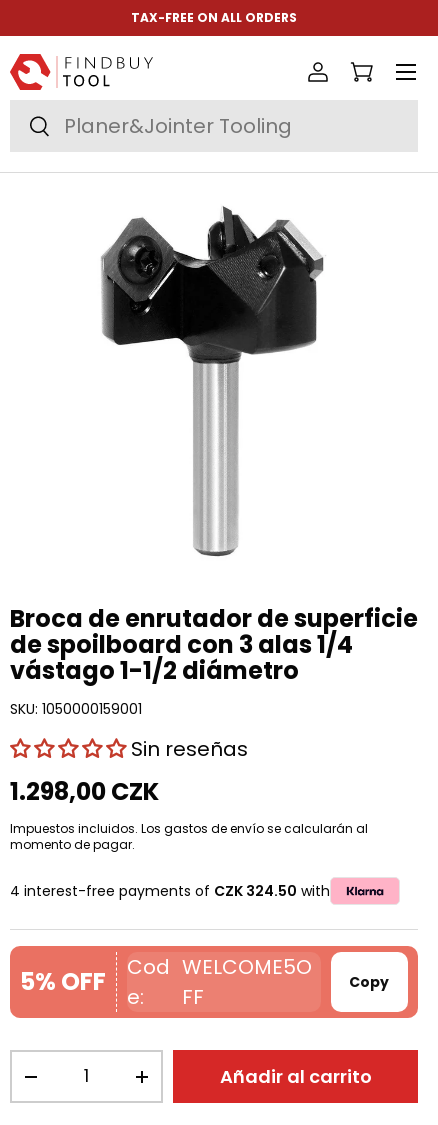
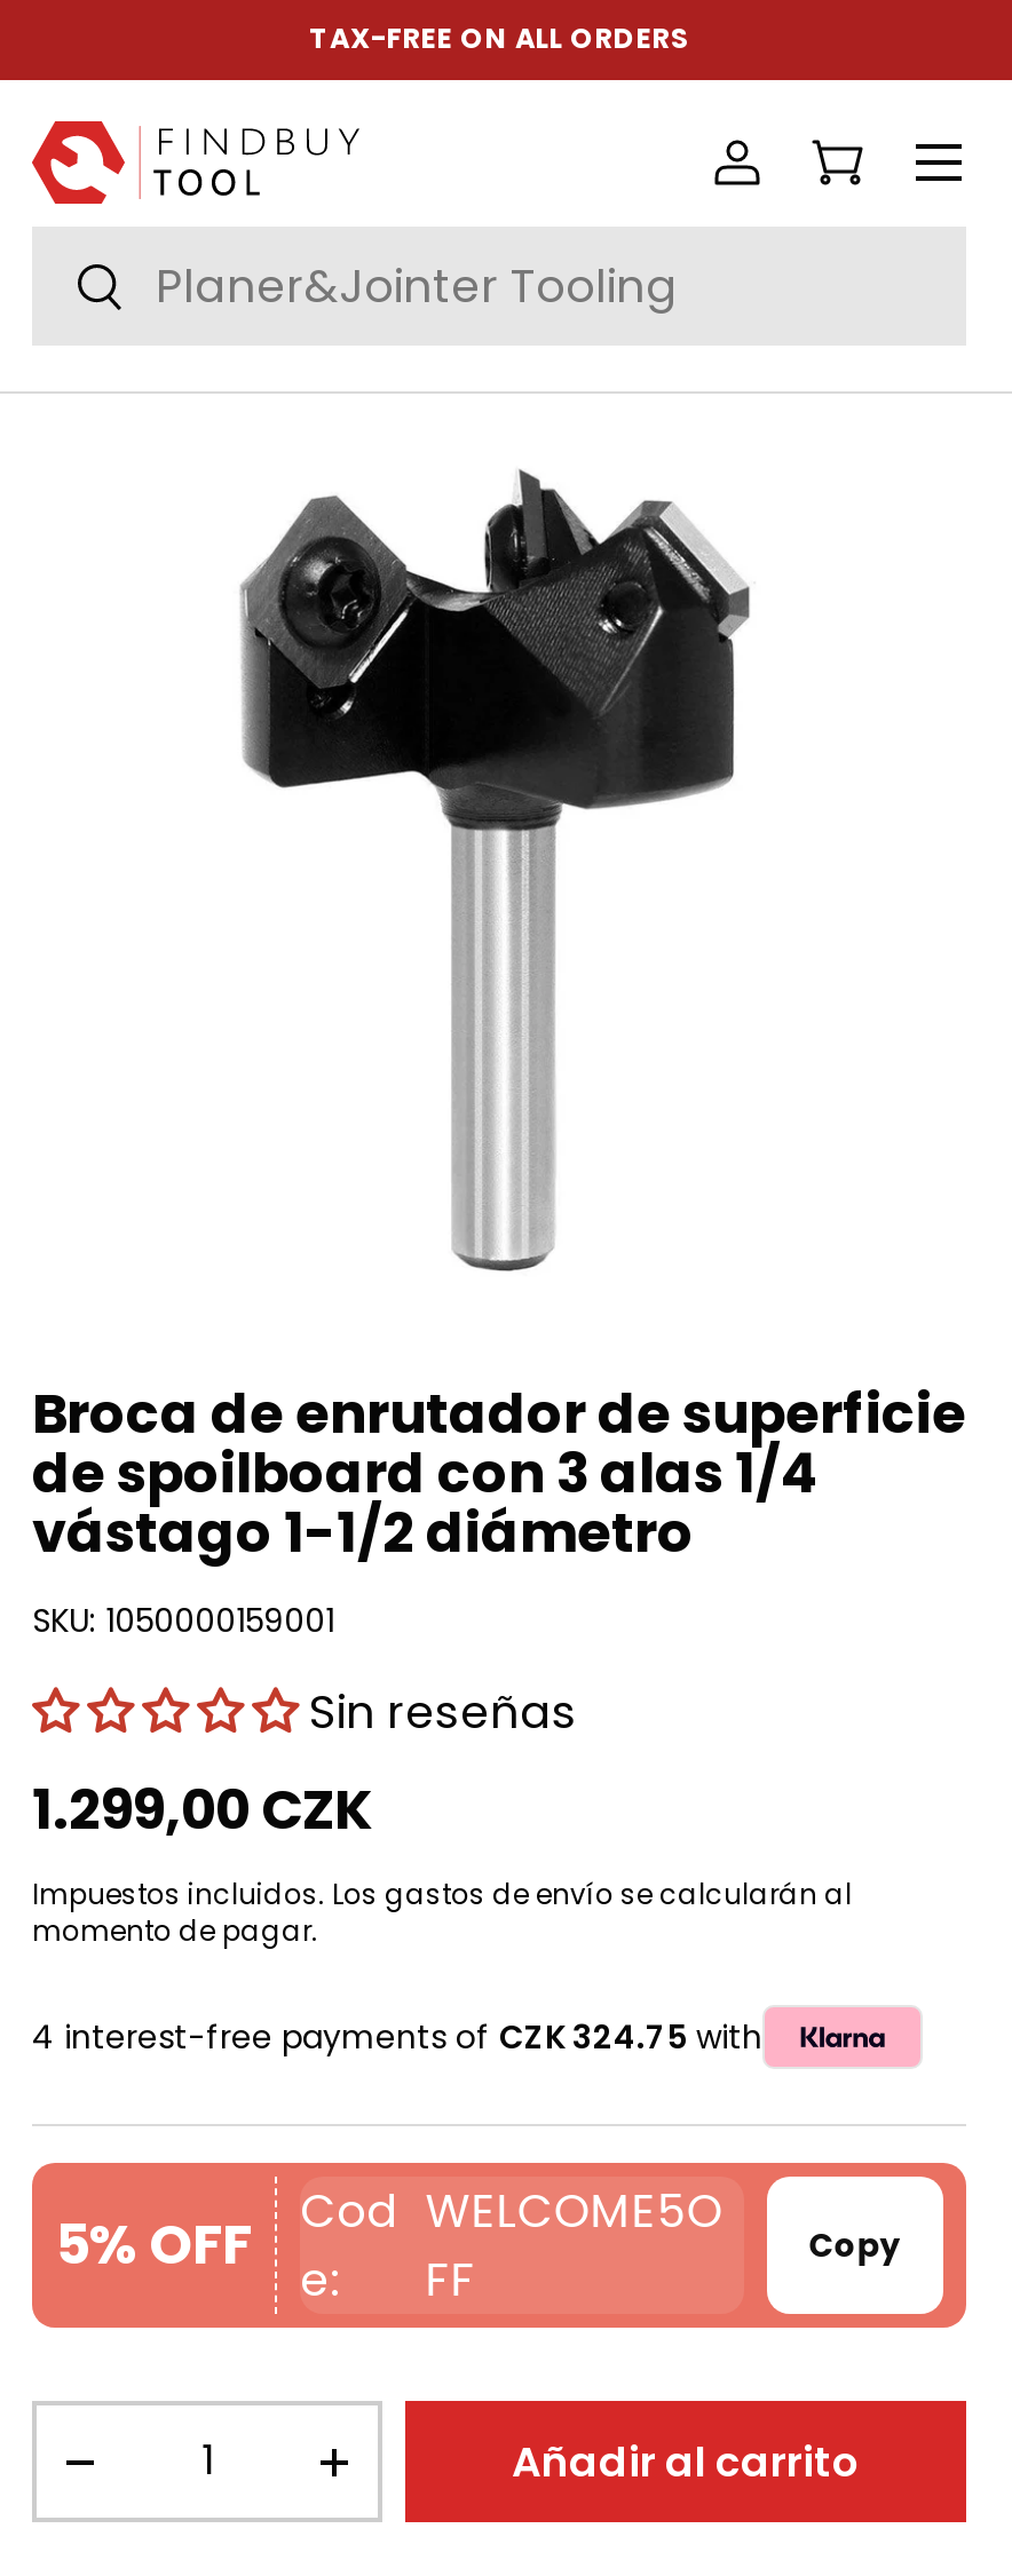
- 1.298,00 CZK
+ 1.299,00 CZK

- 4 interest-free payments of CZK 324.50 with
+ 4 interest-free payments of CZK 324.75 with
